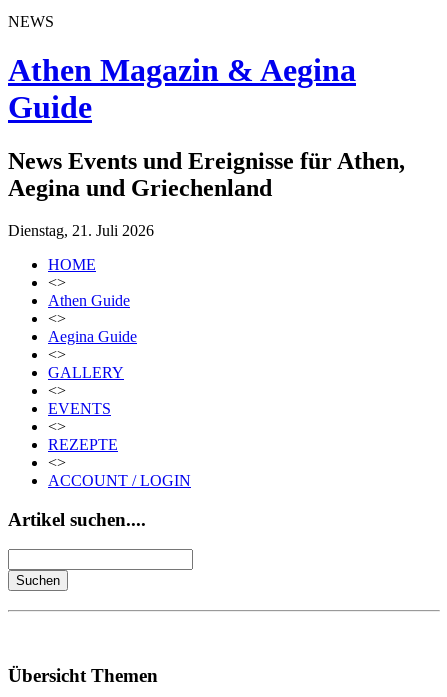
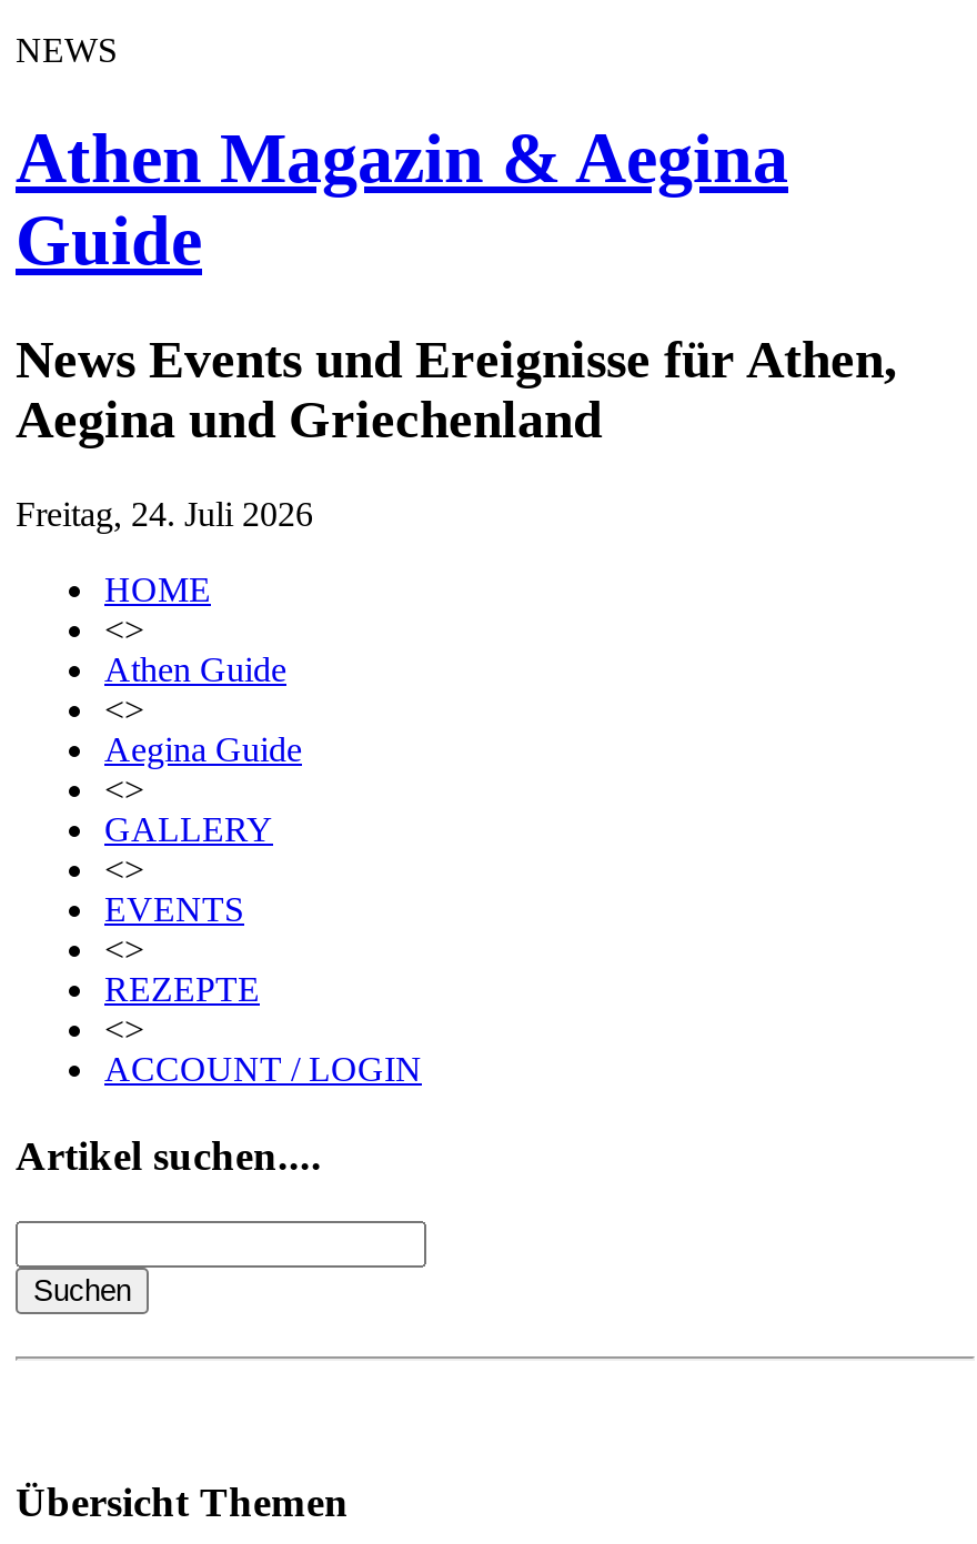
- Dienstag, 21. Juli 2026
+ Freitag, 24. Juli 2026
